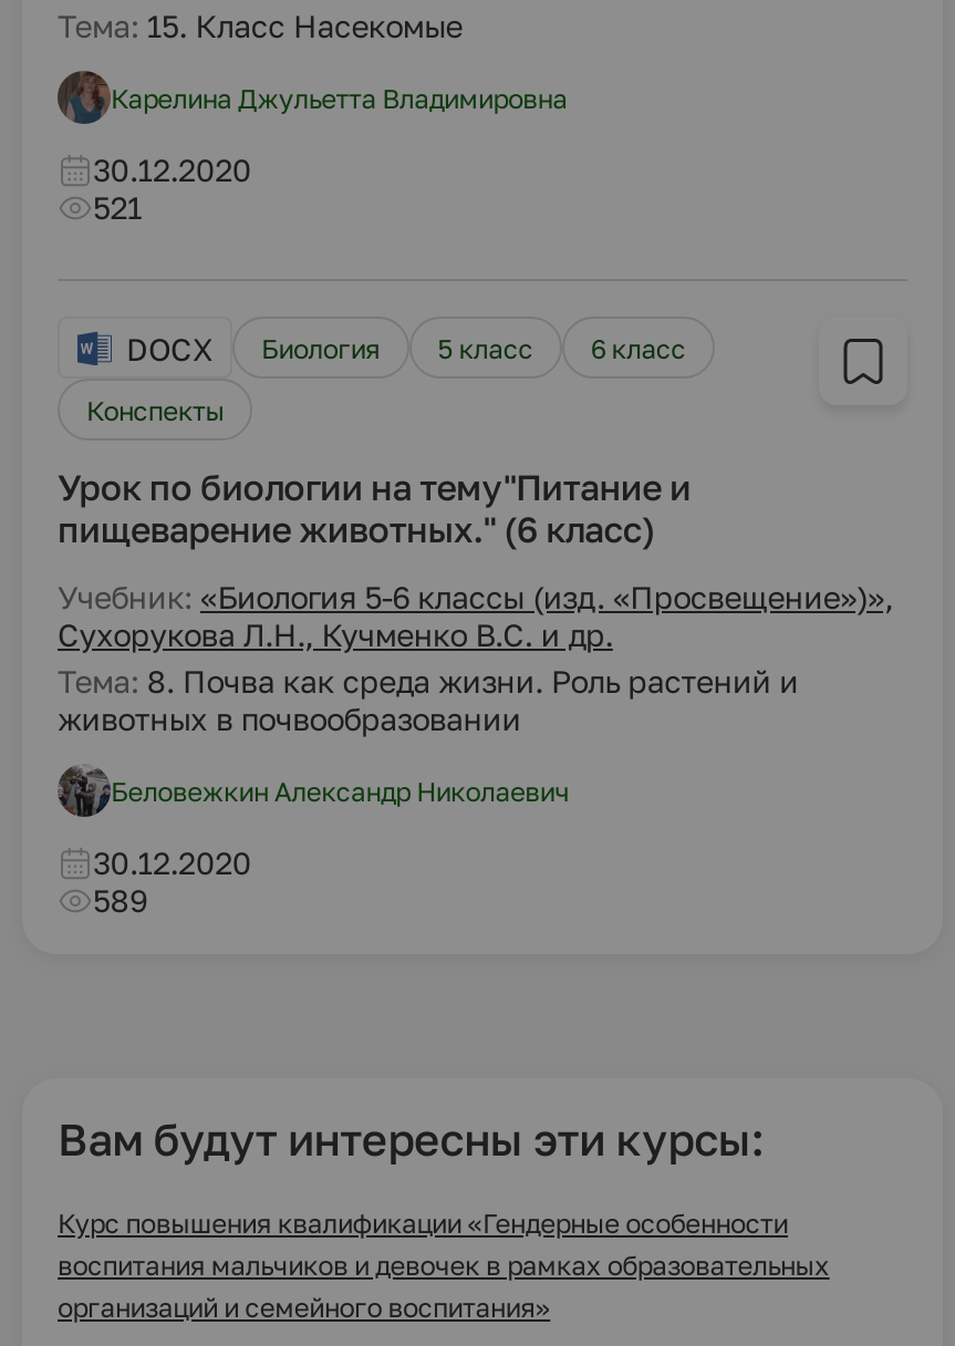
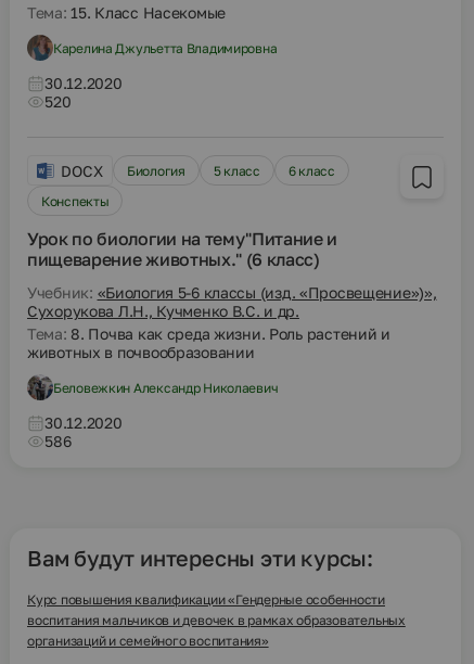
- 521
+ 520

- 589
+ 586
